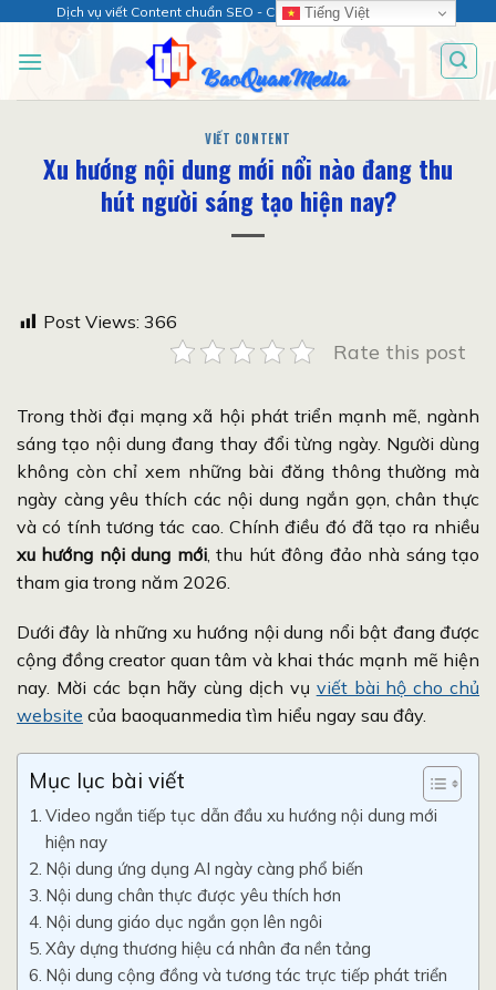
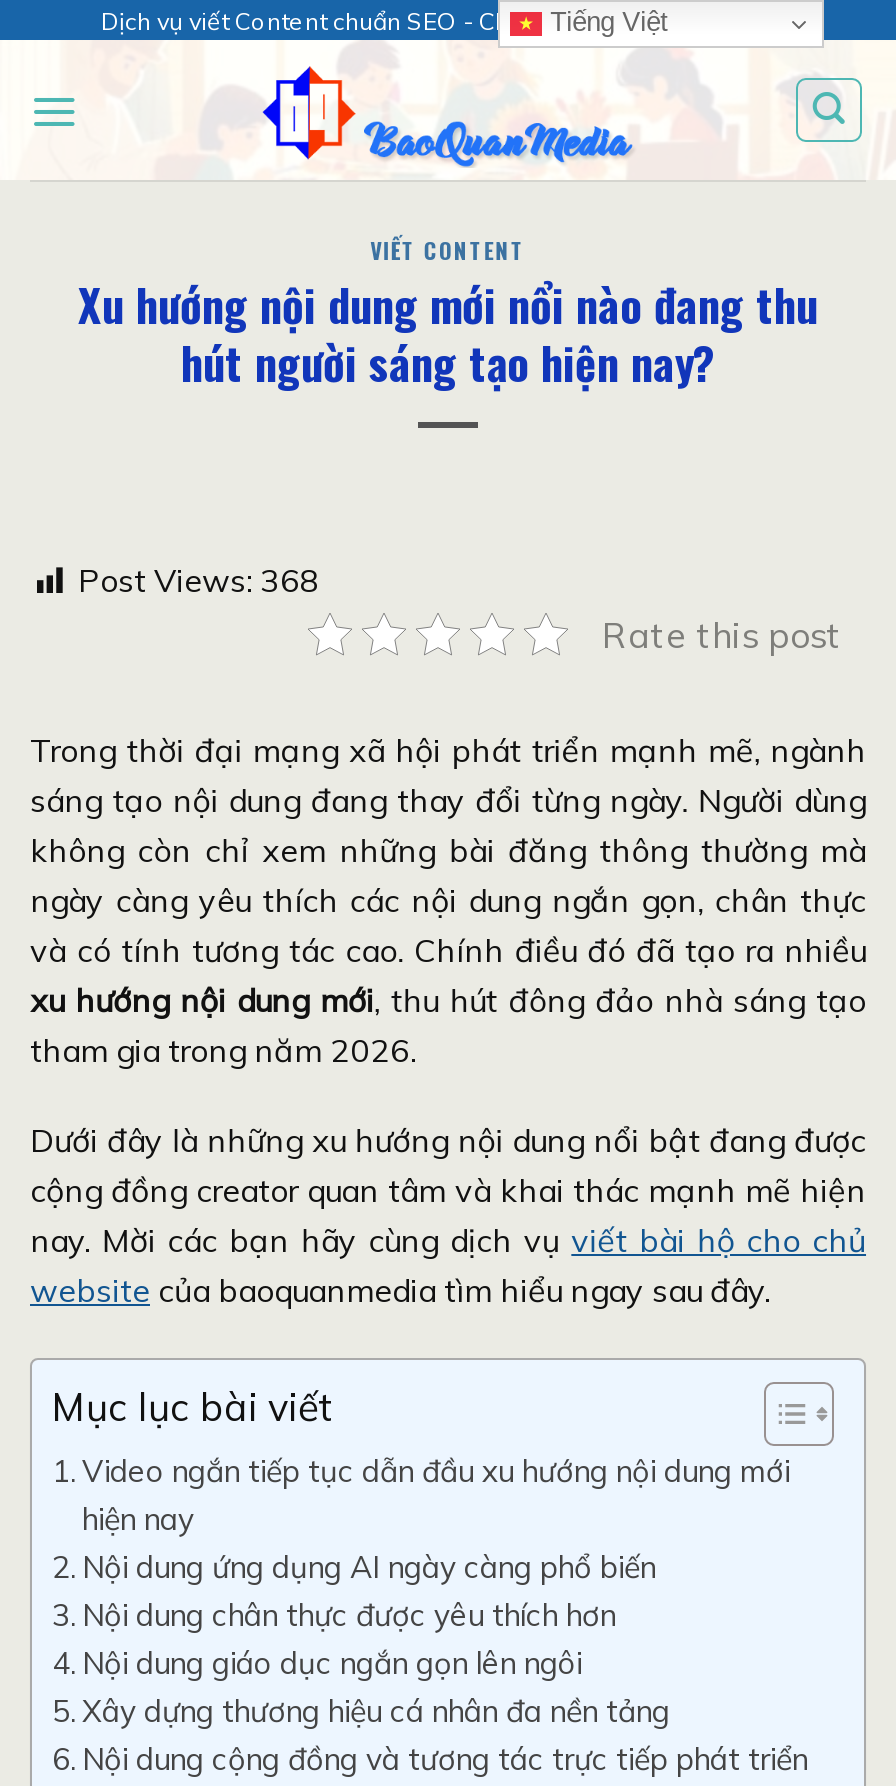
- Post Views: 366
+ Post Views: 368
